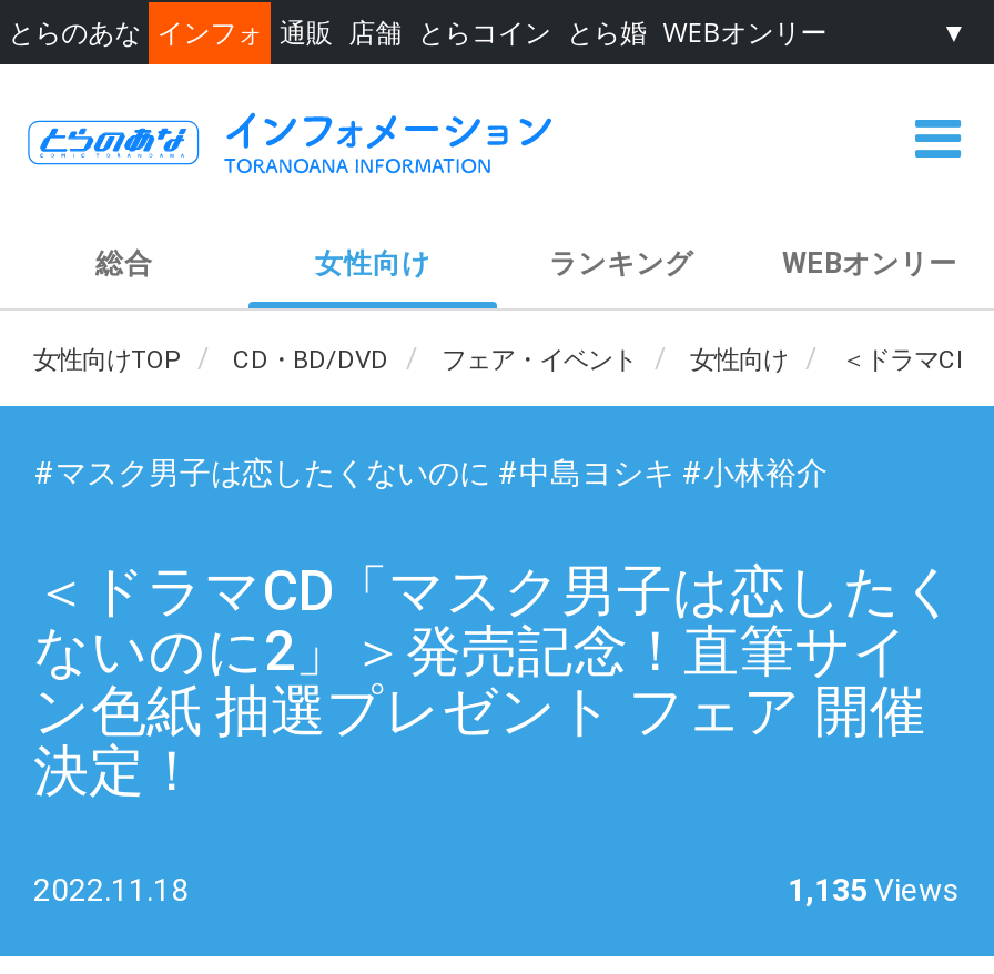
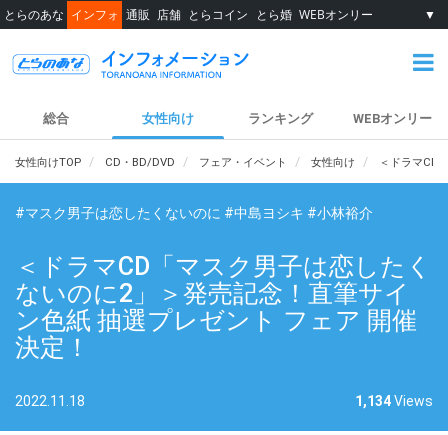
- 1,135 Views
+ 1,134 Views
